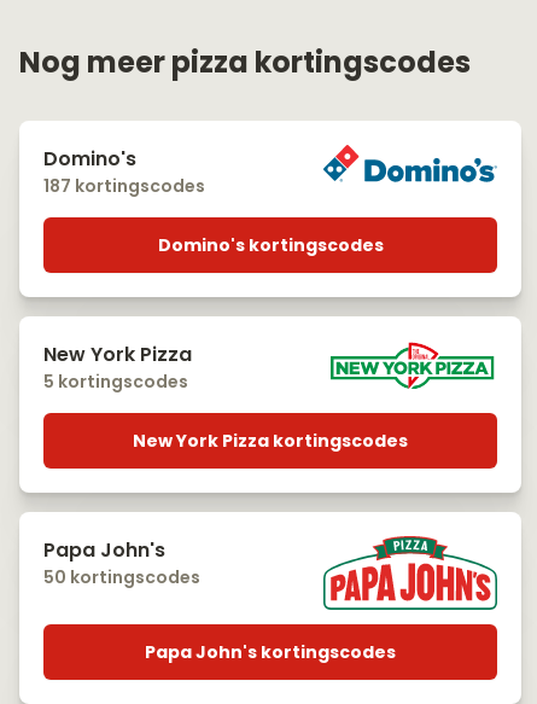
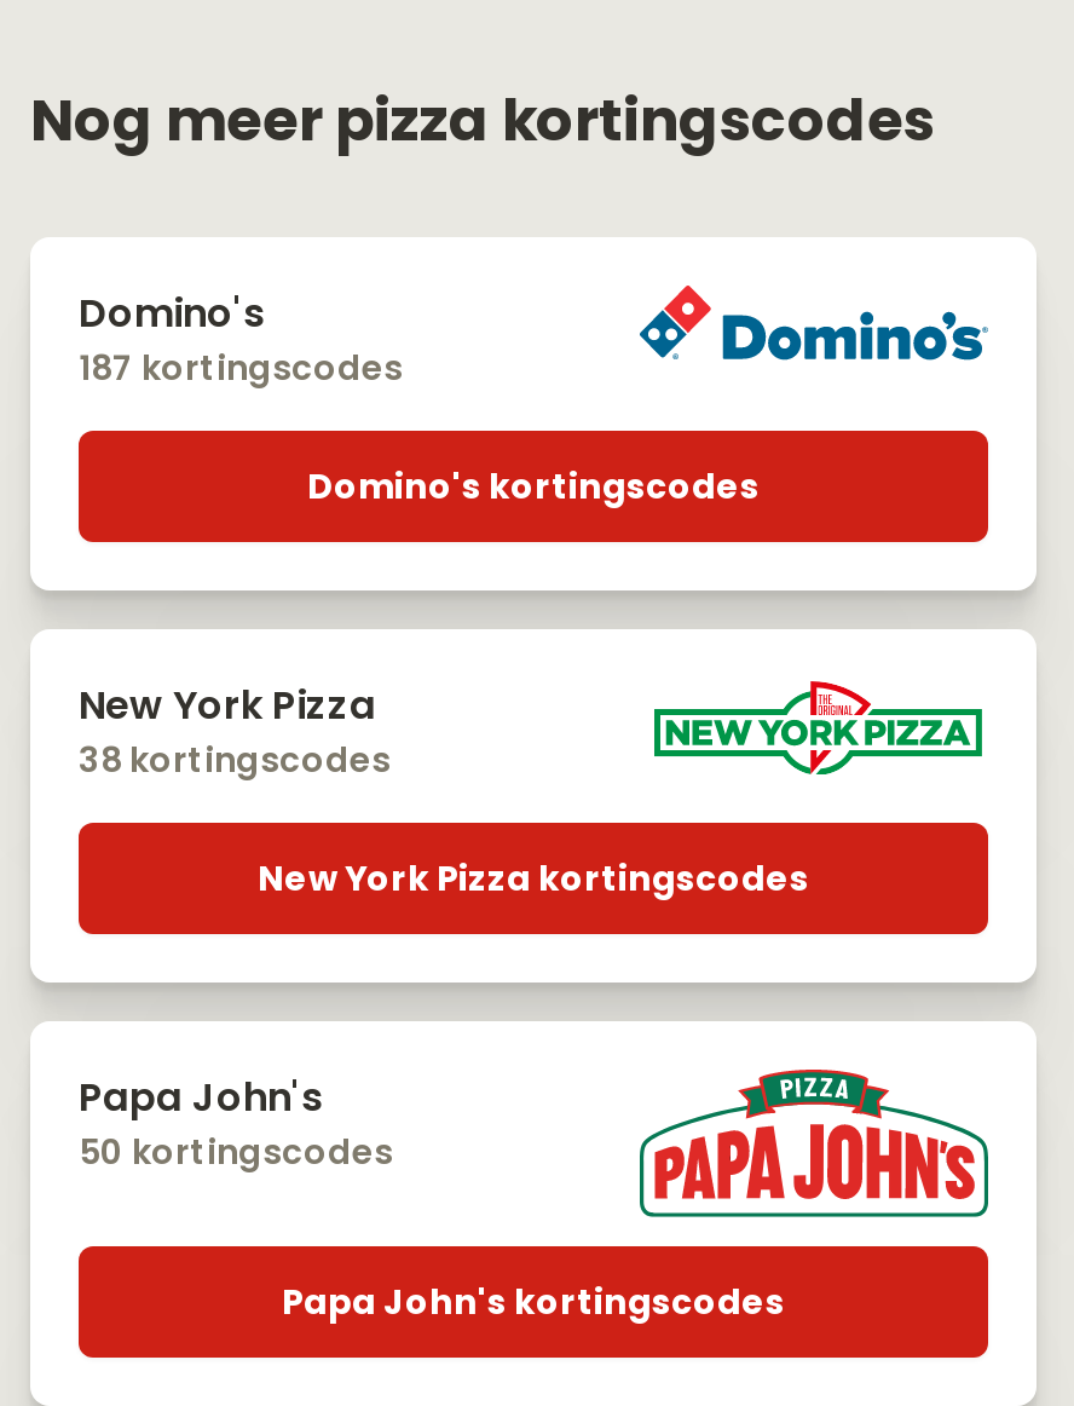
- 5 kortingscodes
+ 38 kortingscodes
